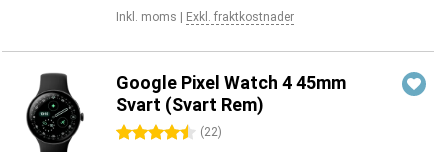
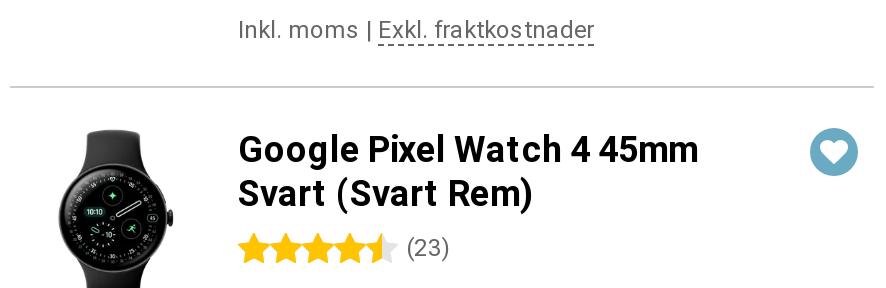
- (22)
+ (23)
